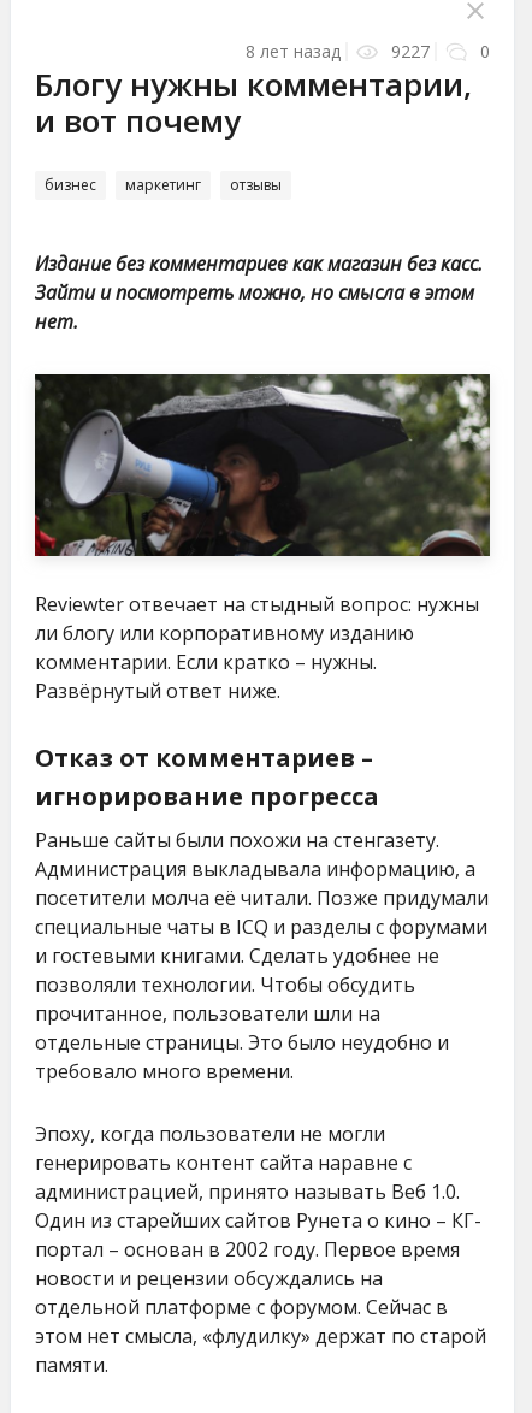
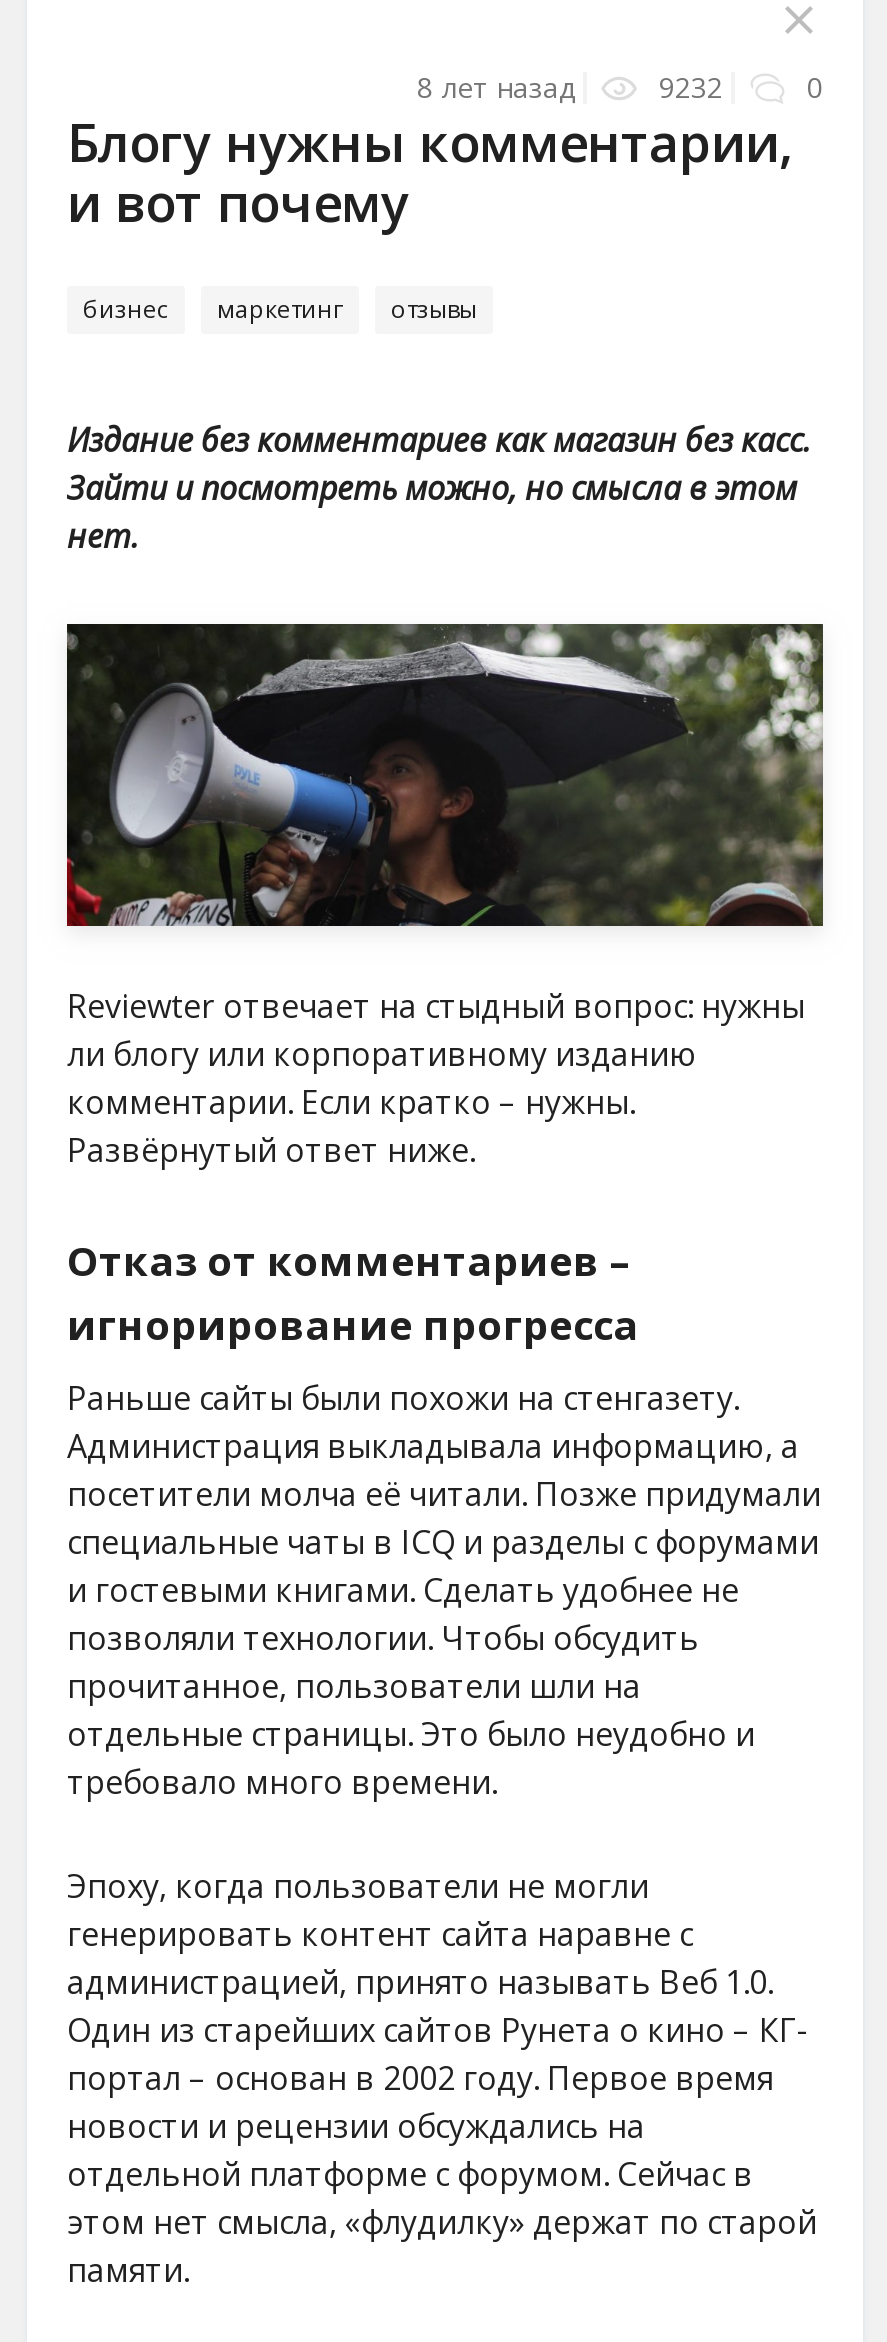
- 9227
+ 9232
